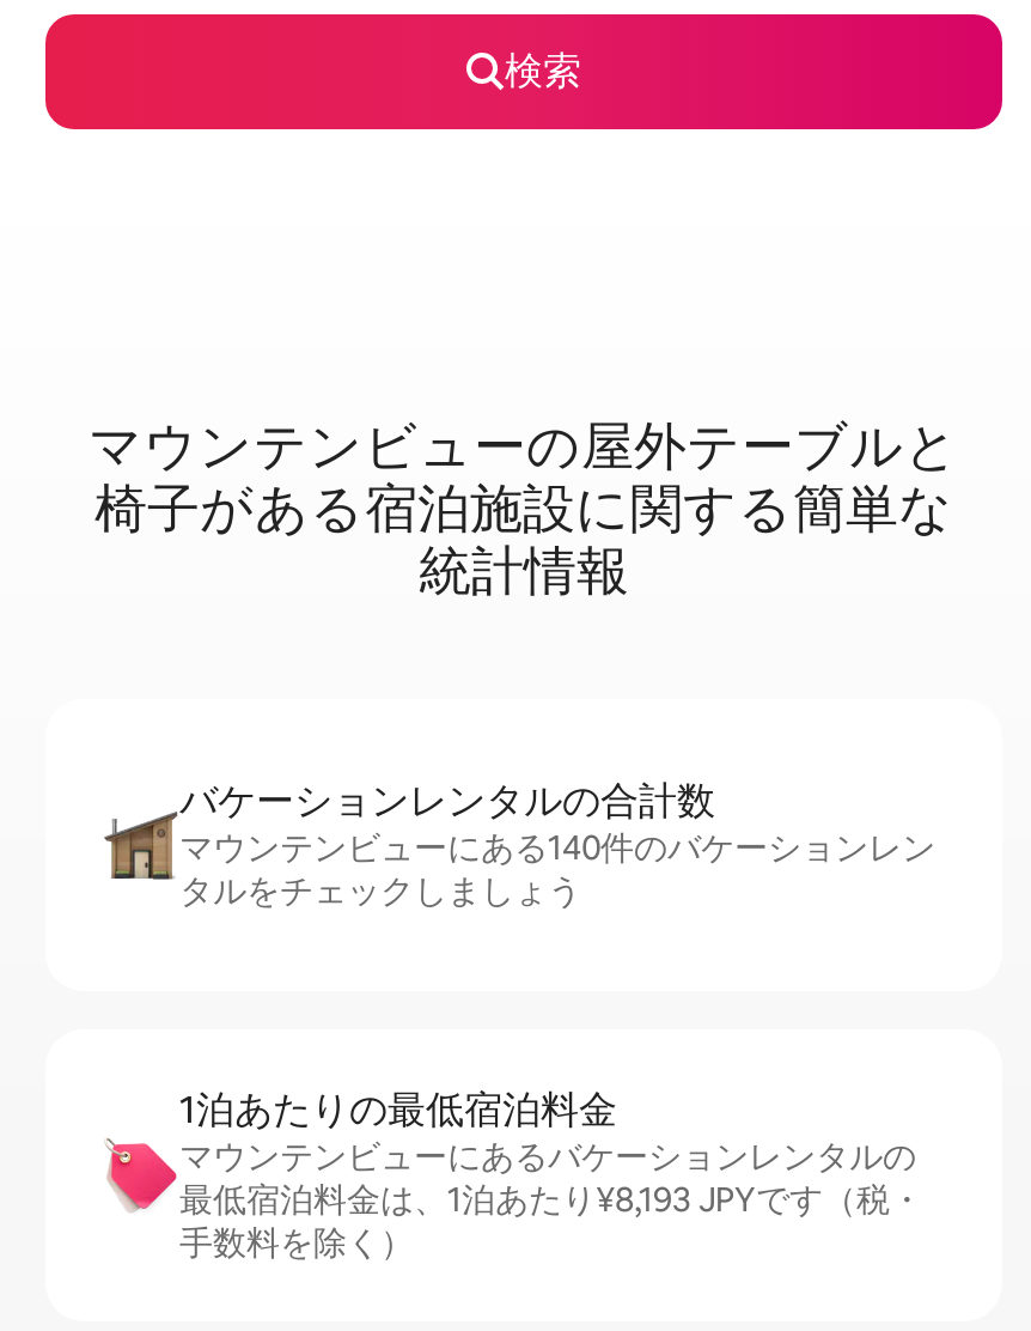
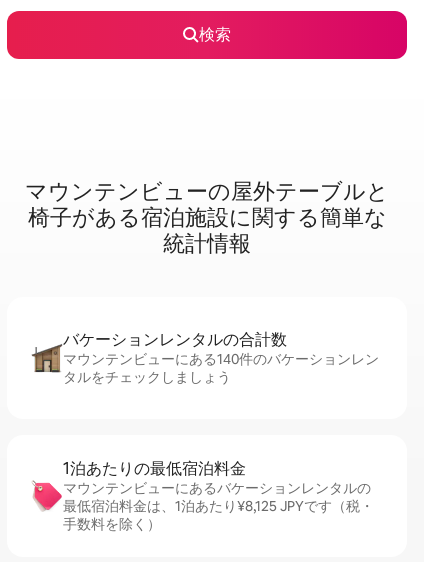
- 最低宿泊料金は、1泊あたり¥8,193 JPYです（税・
+ 最低宿泊料金は、1泊あたり¥8,125 JPYです（税・
